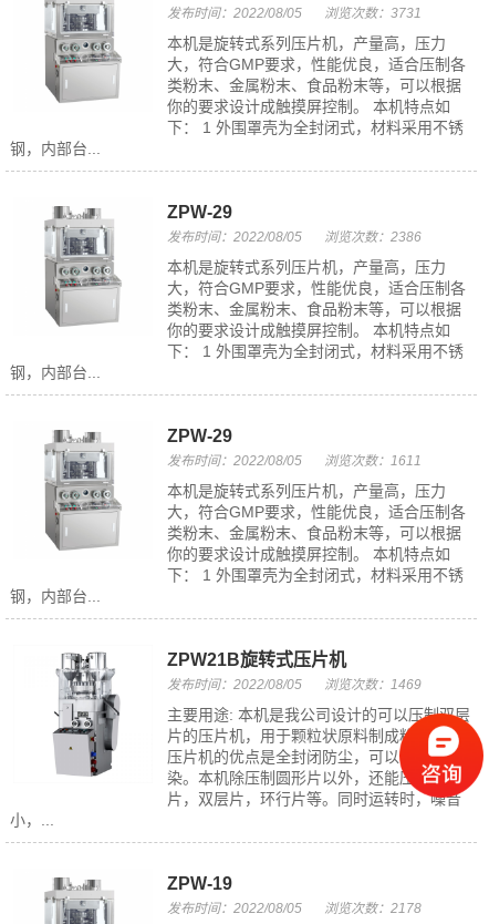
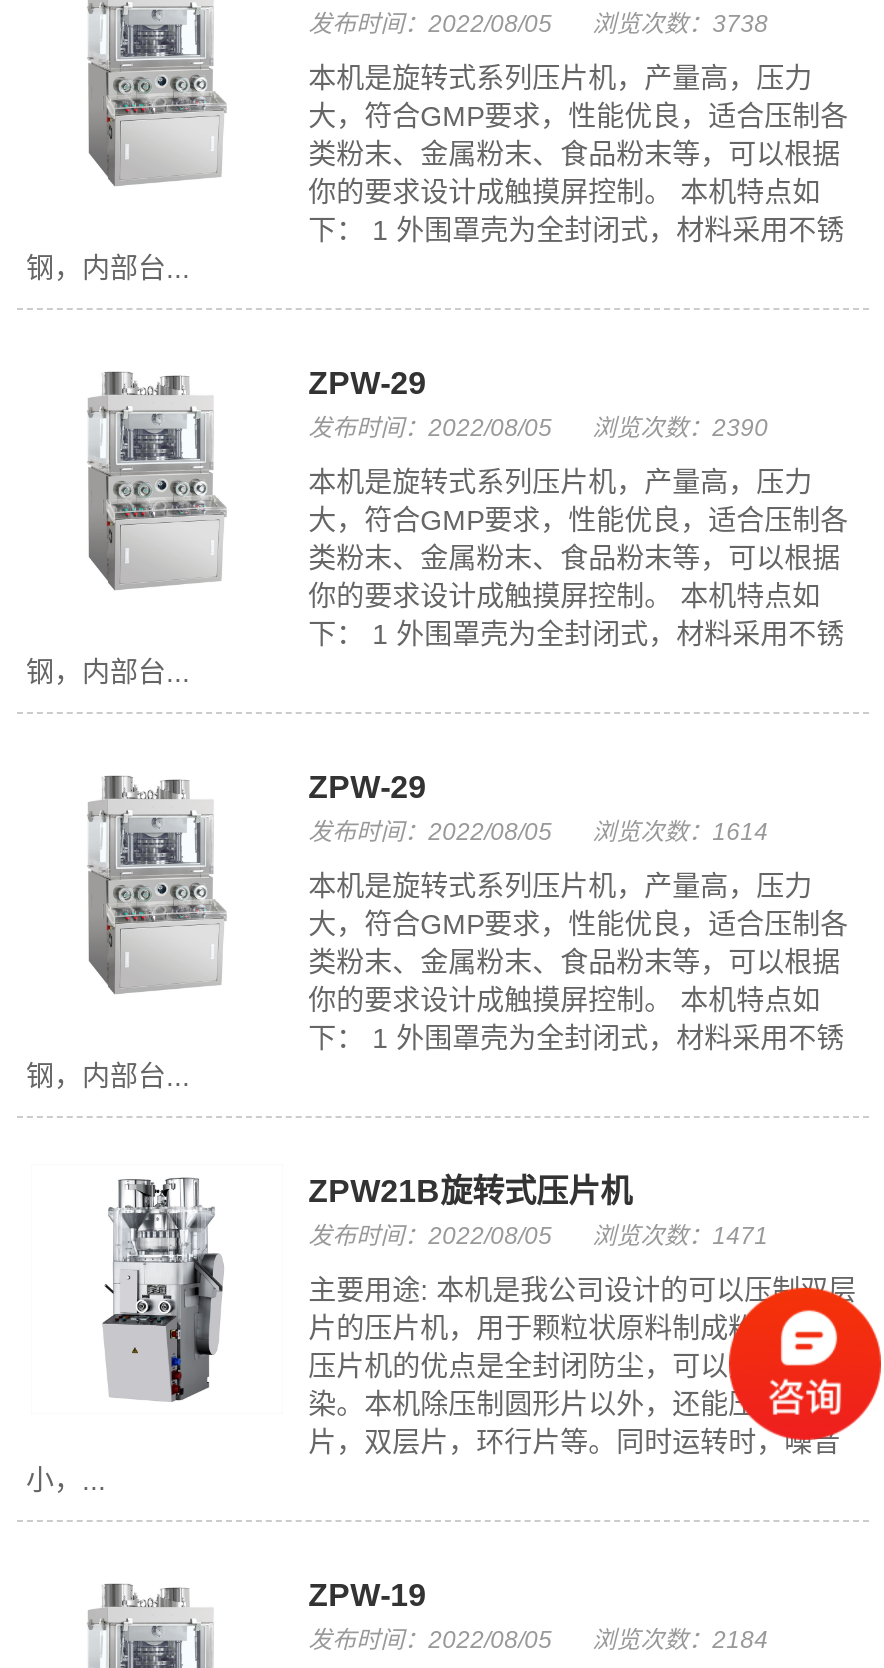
- 发布时间：2022/08/05 浏览次数：3731
+ 发布时间：2022/08/05 浏览次数：3738

- 发布时间：2022/08/05 浏览次数：2386
+ 发布时间：2022/08/05 浏览次数：2390

- 发布时间：2022/08/05 浏览次数：1611
+ 发布时间：2022/08/05 浏览次数：1614

- 发布时间：2022/08/05 浏览次数：1469
+ 发布时间：2022/08/05 浏览次数：1471

- 发布时间：2022/08/05 浏览次数：2178
+ 发布时间：2022/08/05 浏览次数：2184
